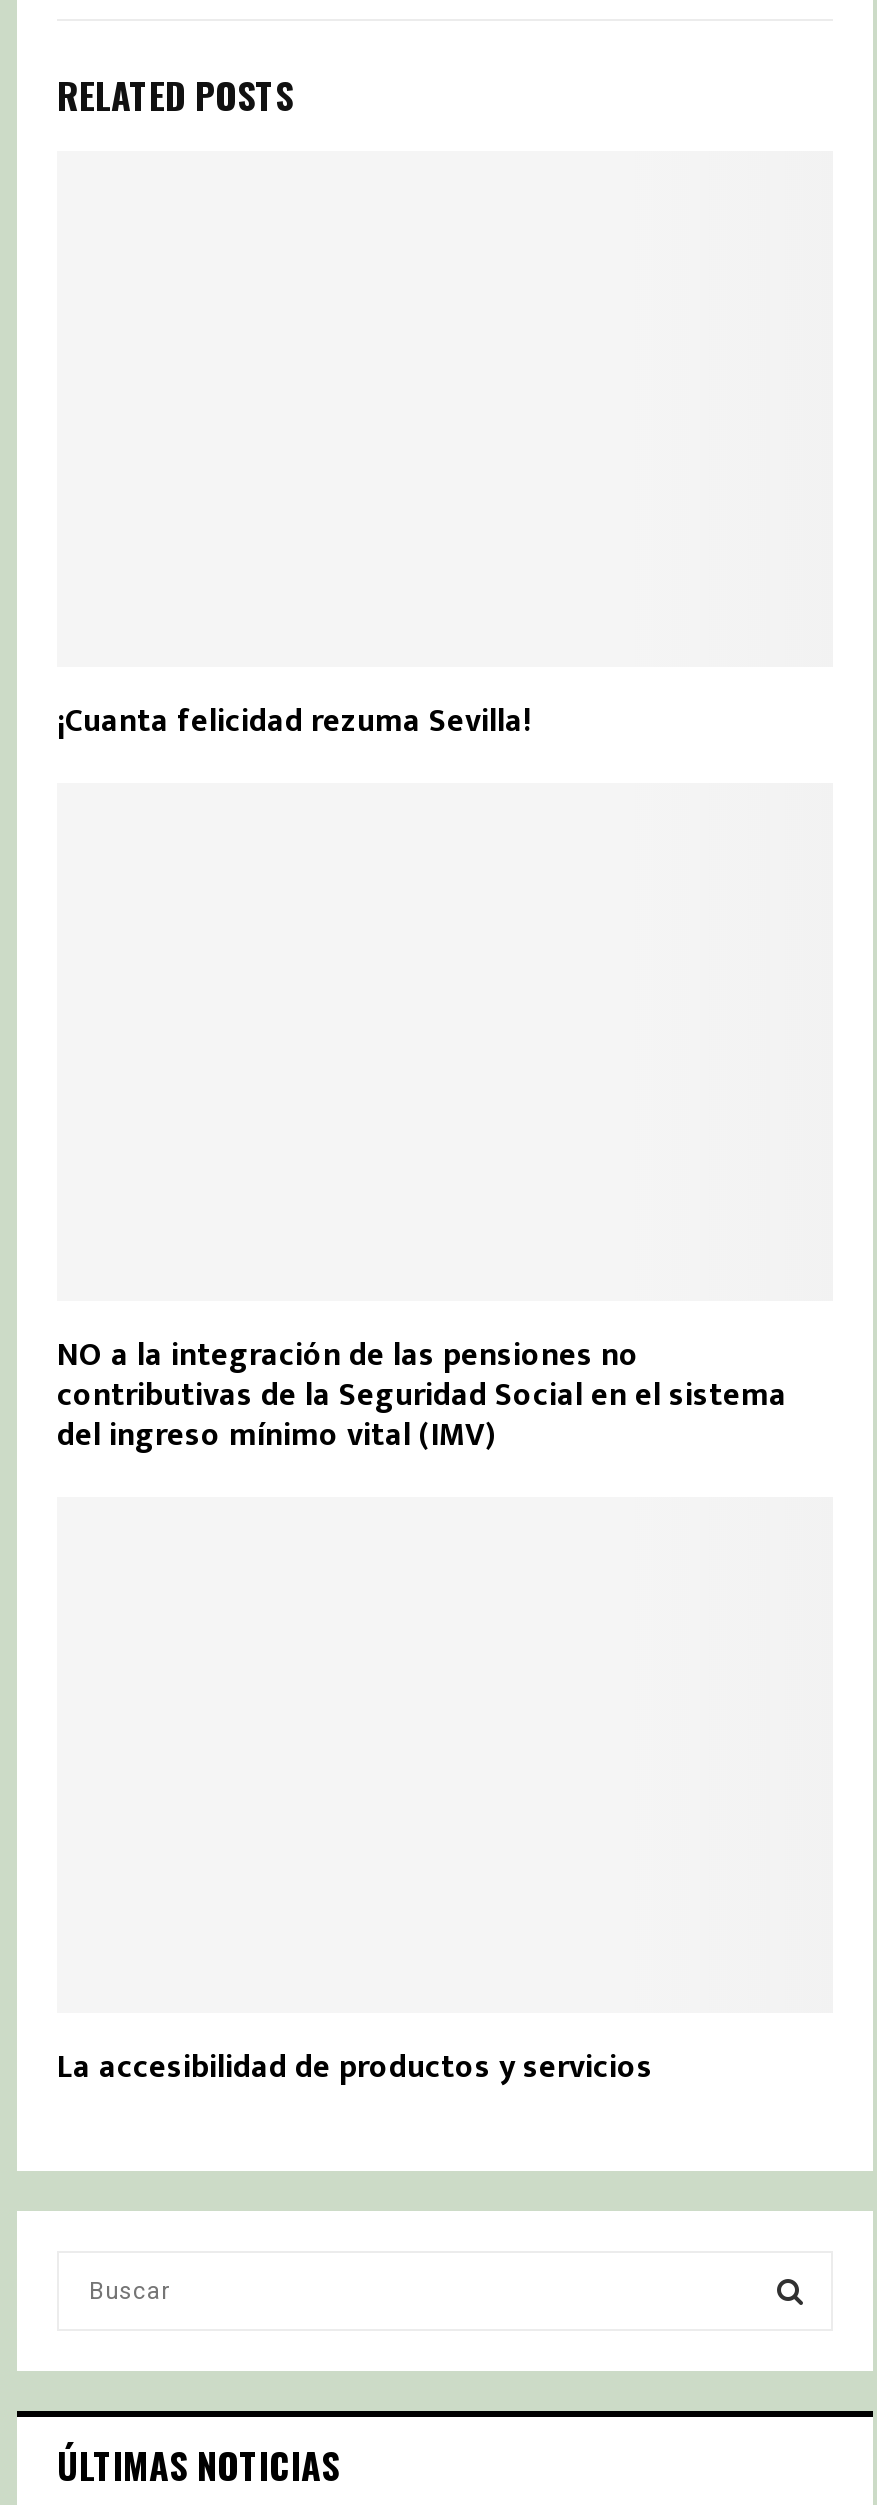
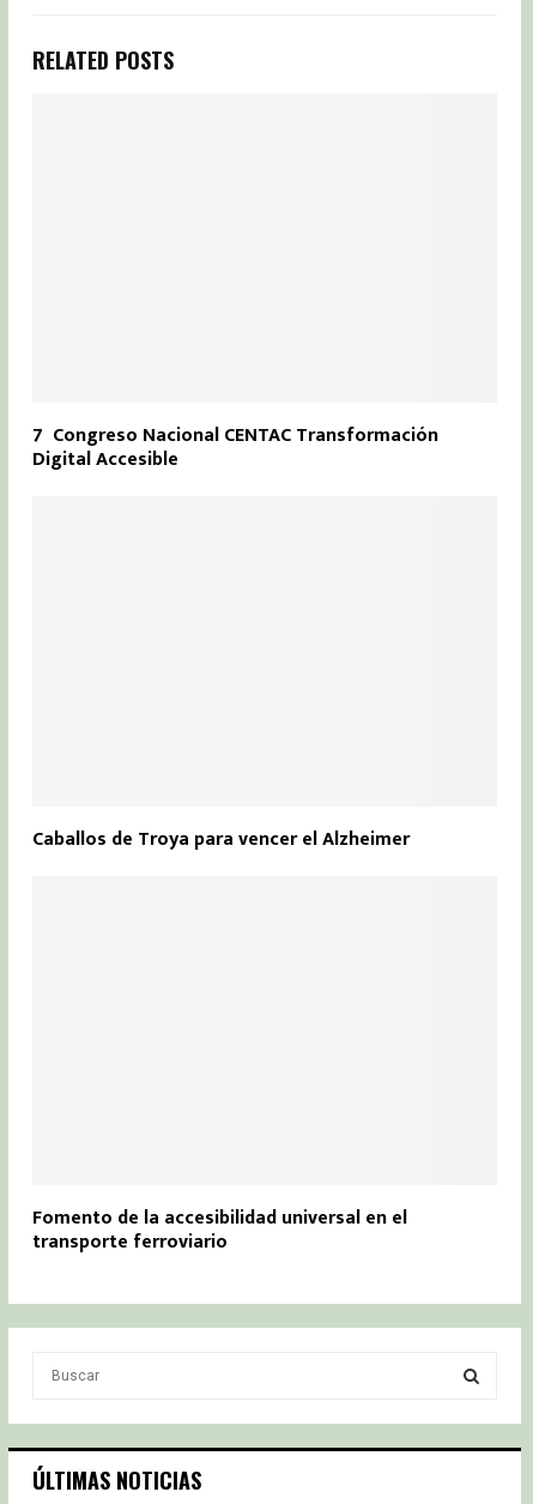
- ¡Cuanta felicidad rezuma Sevilla!
+ 7º Congreso Nacional CENTAC Transformación
+ Digital Accesible

- NO a la integración de las pensiones no
- contributivas de la Seguridad Social en el sistema
- del ingreso mínimo vital (IMV)
+ Caballos de Troya para vencer el Alzheimer

- La accesibilidad de productos y servicios
+ Fomento de la accesibilidad universal en el
+ transporte ferroviario
